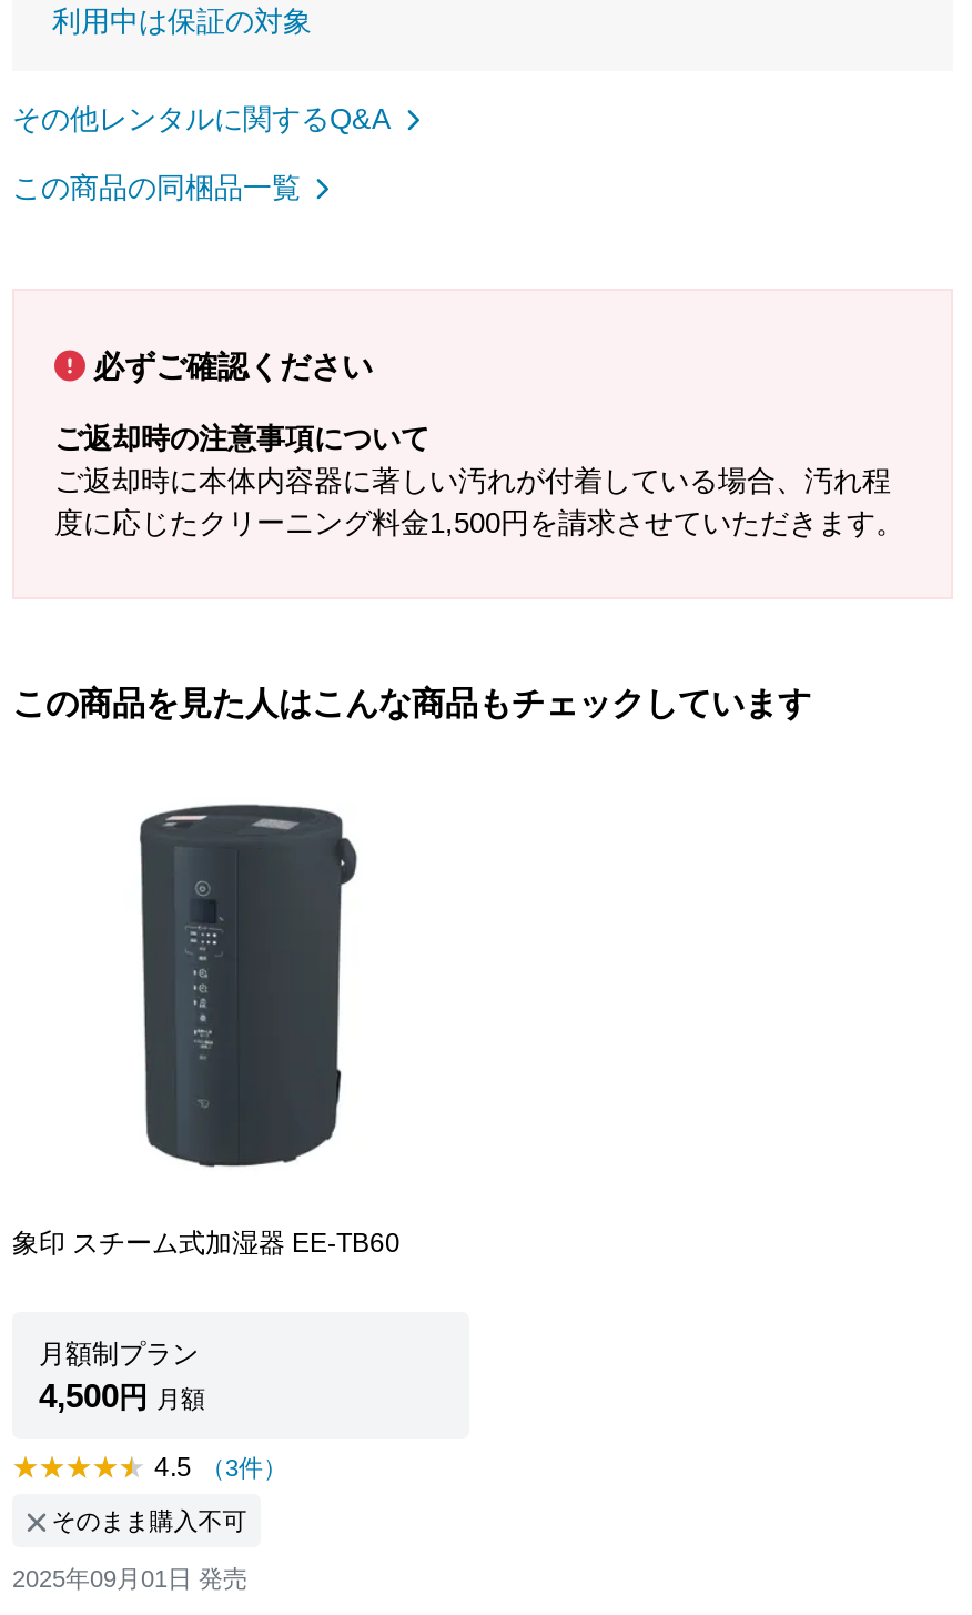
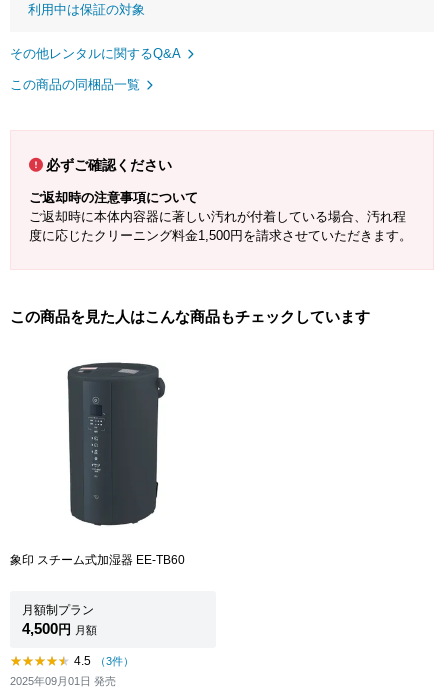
- そのまま購入不可
